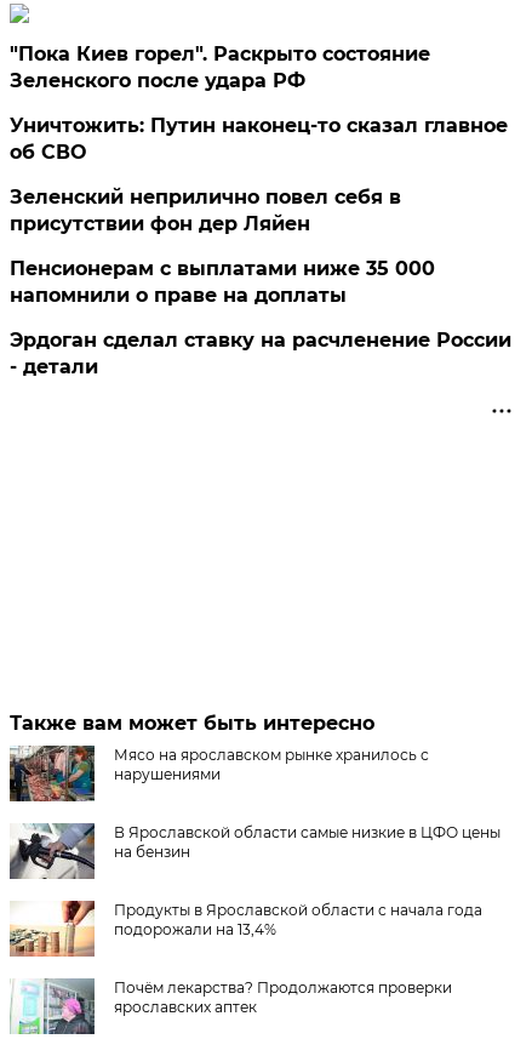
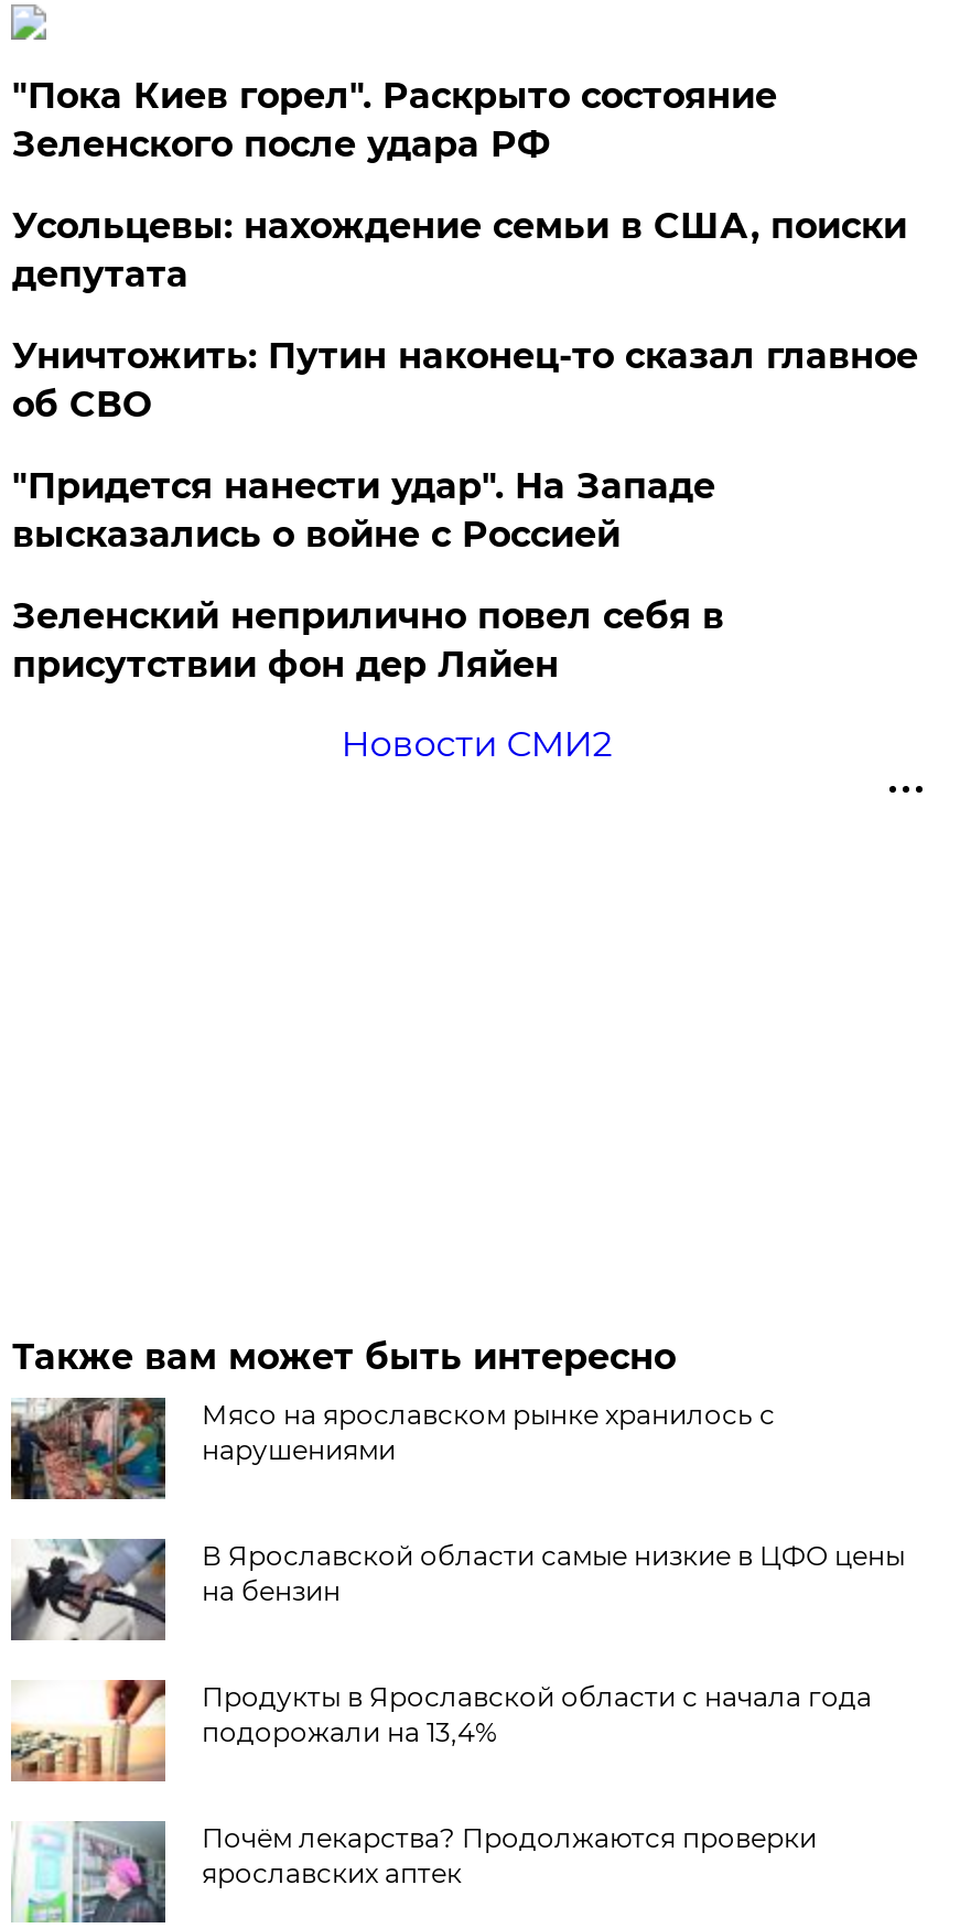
+ Усольцевы: нахождение семьи в США, поиски
+ депутата

moved down: Уничтожить: Путин наконец-то сказал главное | об СВО

+ "Придется нанести удар". На Западе
+ высказались о войне с Россией

moved down: Зеленский неприлично повел cебя в | присутствии фон дер Ляйен

- Пенсионерам с выплатами ниже 35 000
- напомнили о праве на доплаты
- Эрдоган сделал ставку на расчленение России
- - детали
+ Новости СМИ2
